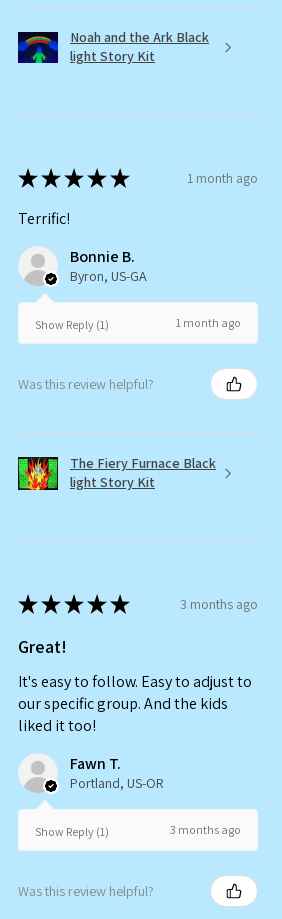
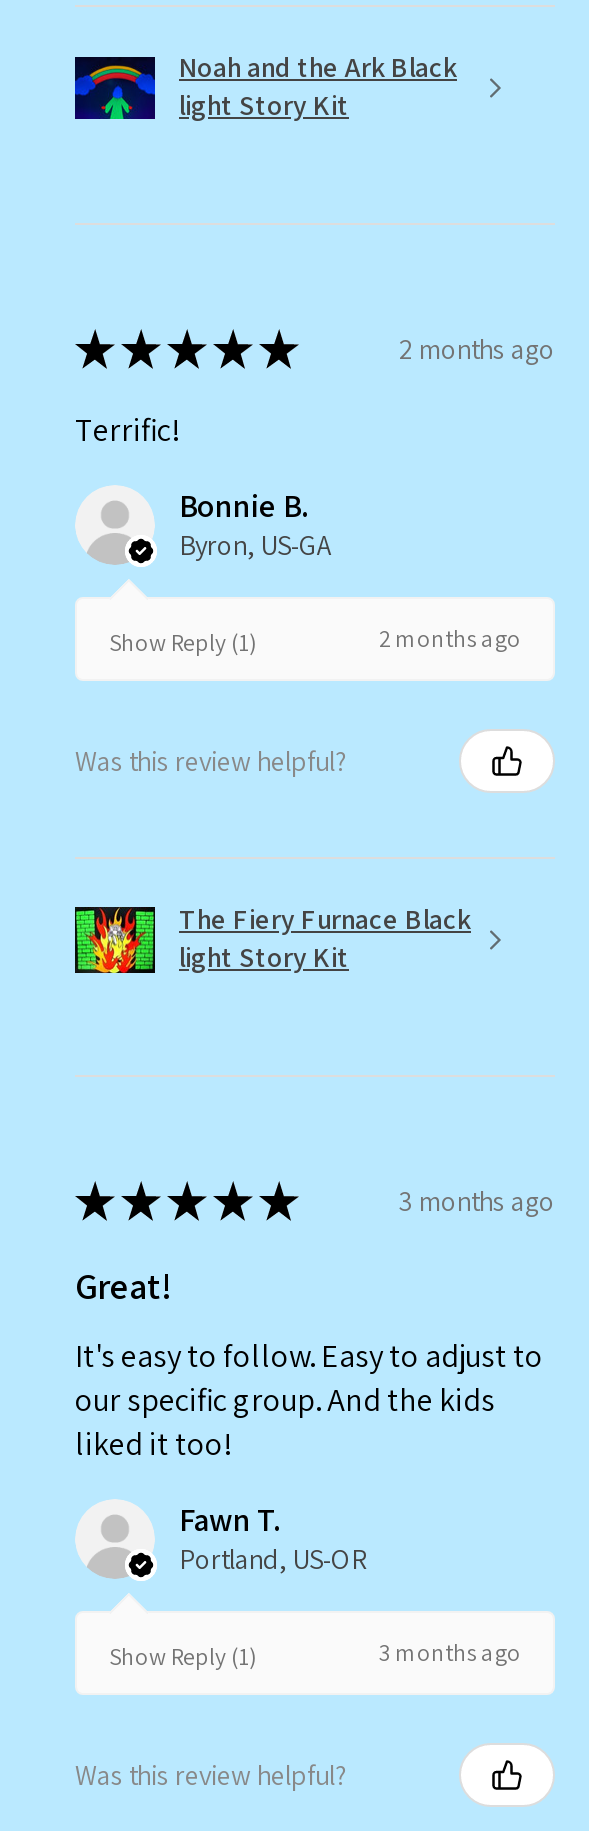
- 1 month ago
+ 2 months ago

- 1 month ago
+ 2 months ago
